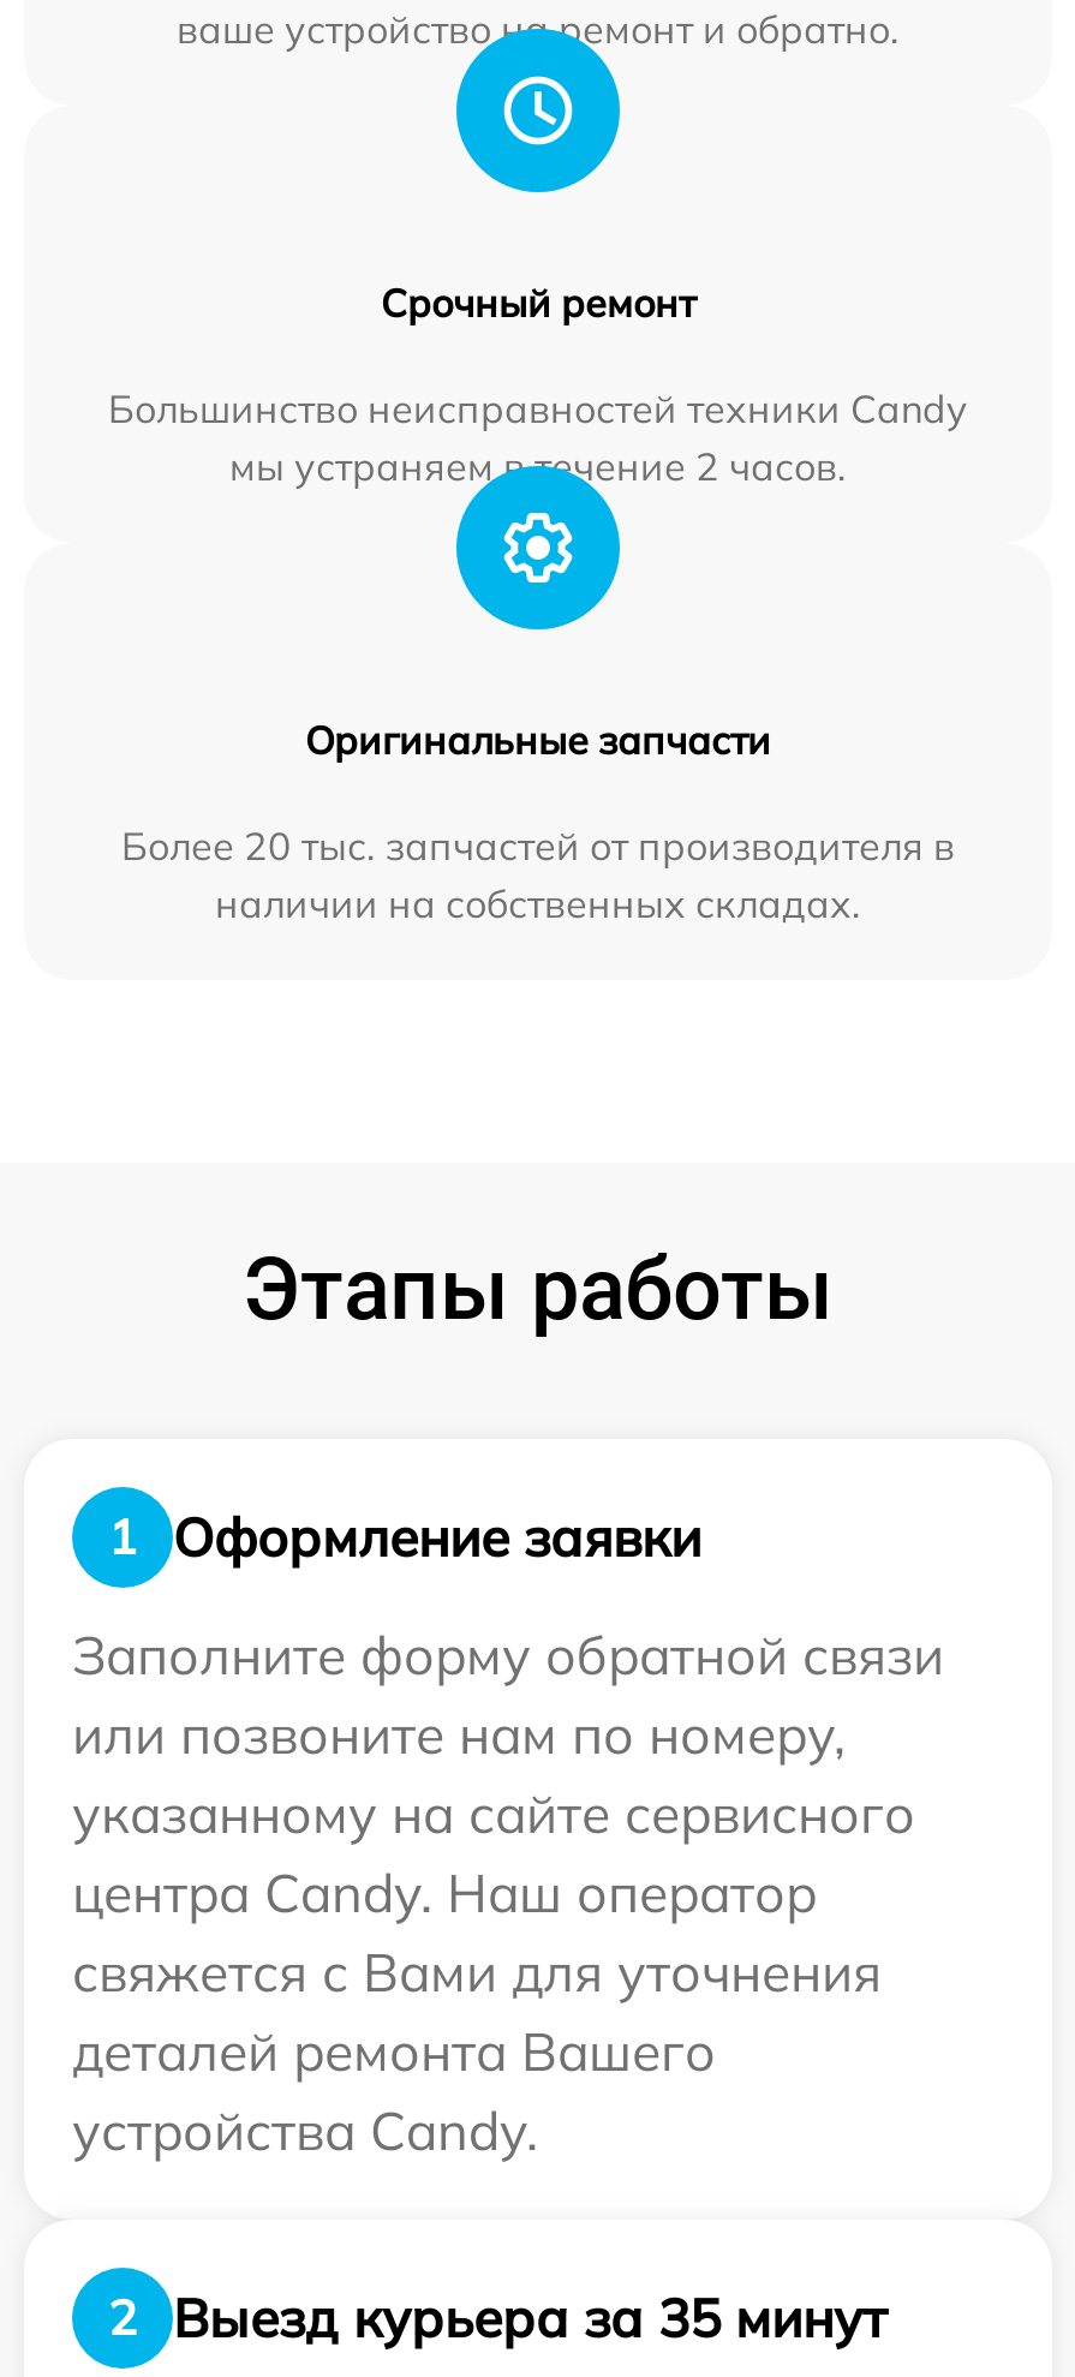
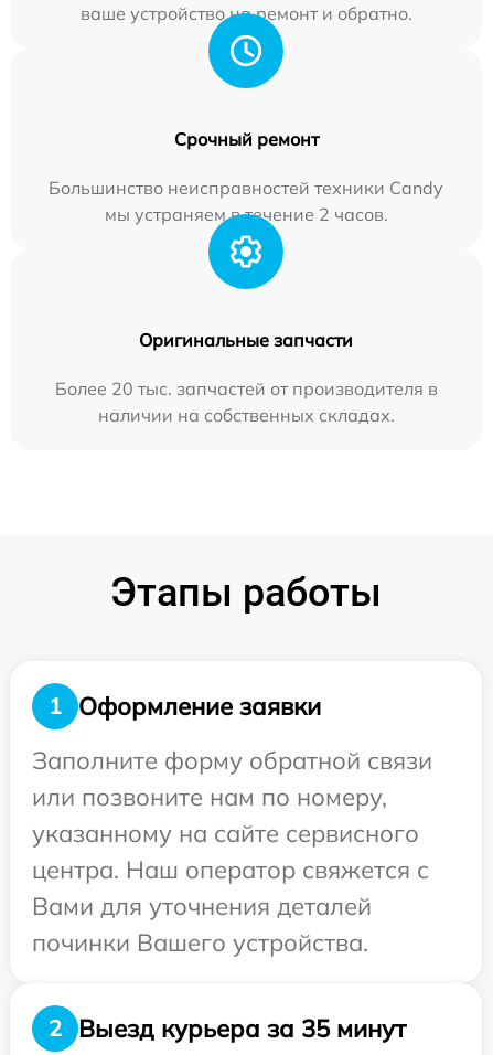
- центра Candy. Наш оператор
- свяжется с Вами для уточнения
- деталей ремонта Вашего
- устройства Candy.
+ центра. Наш оператор свяжется с
+ Вами для уточнения деталей
+ починки Вашего устройства.
